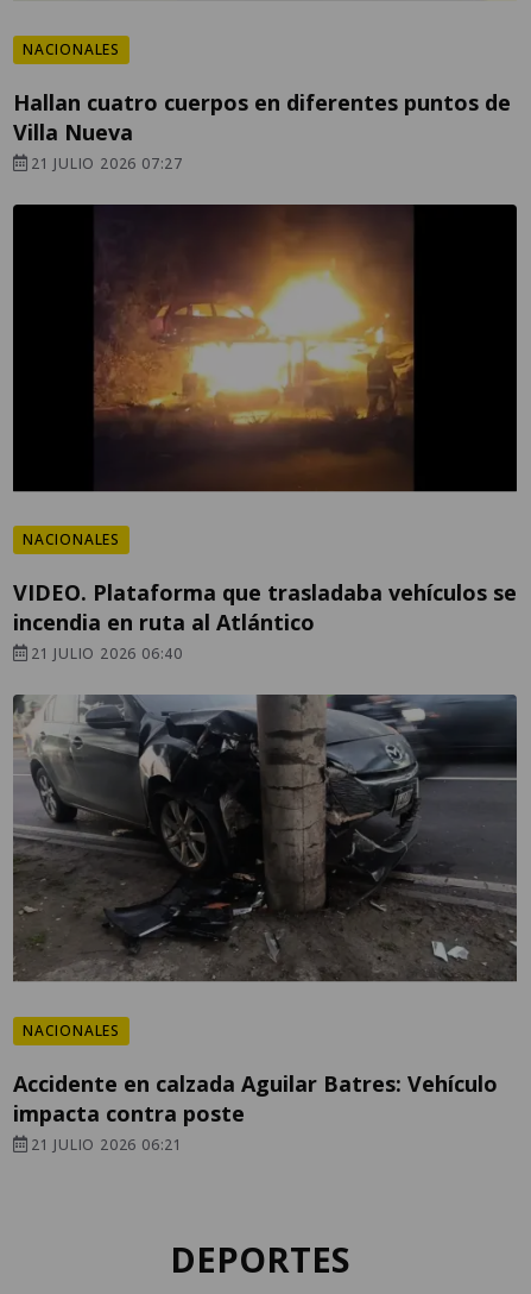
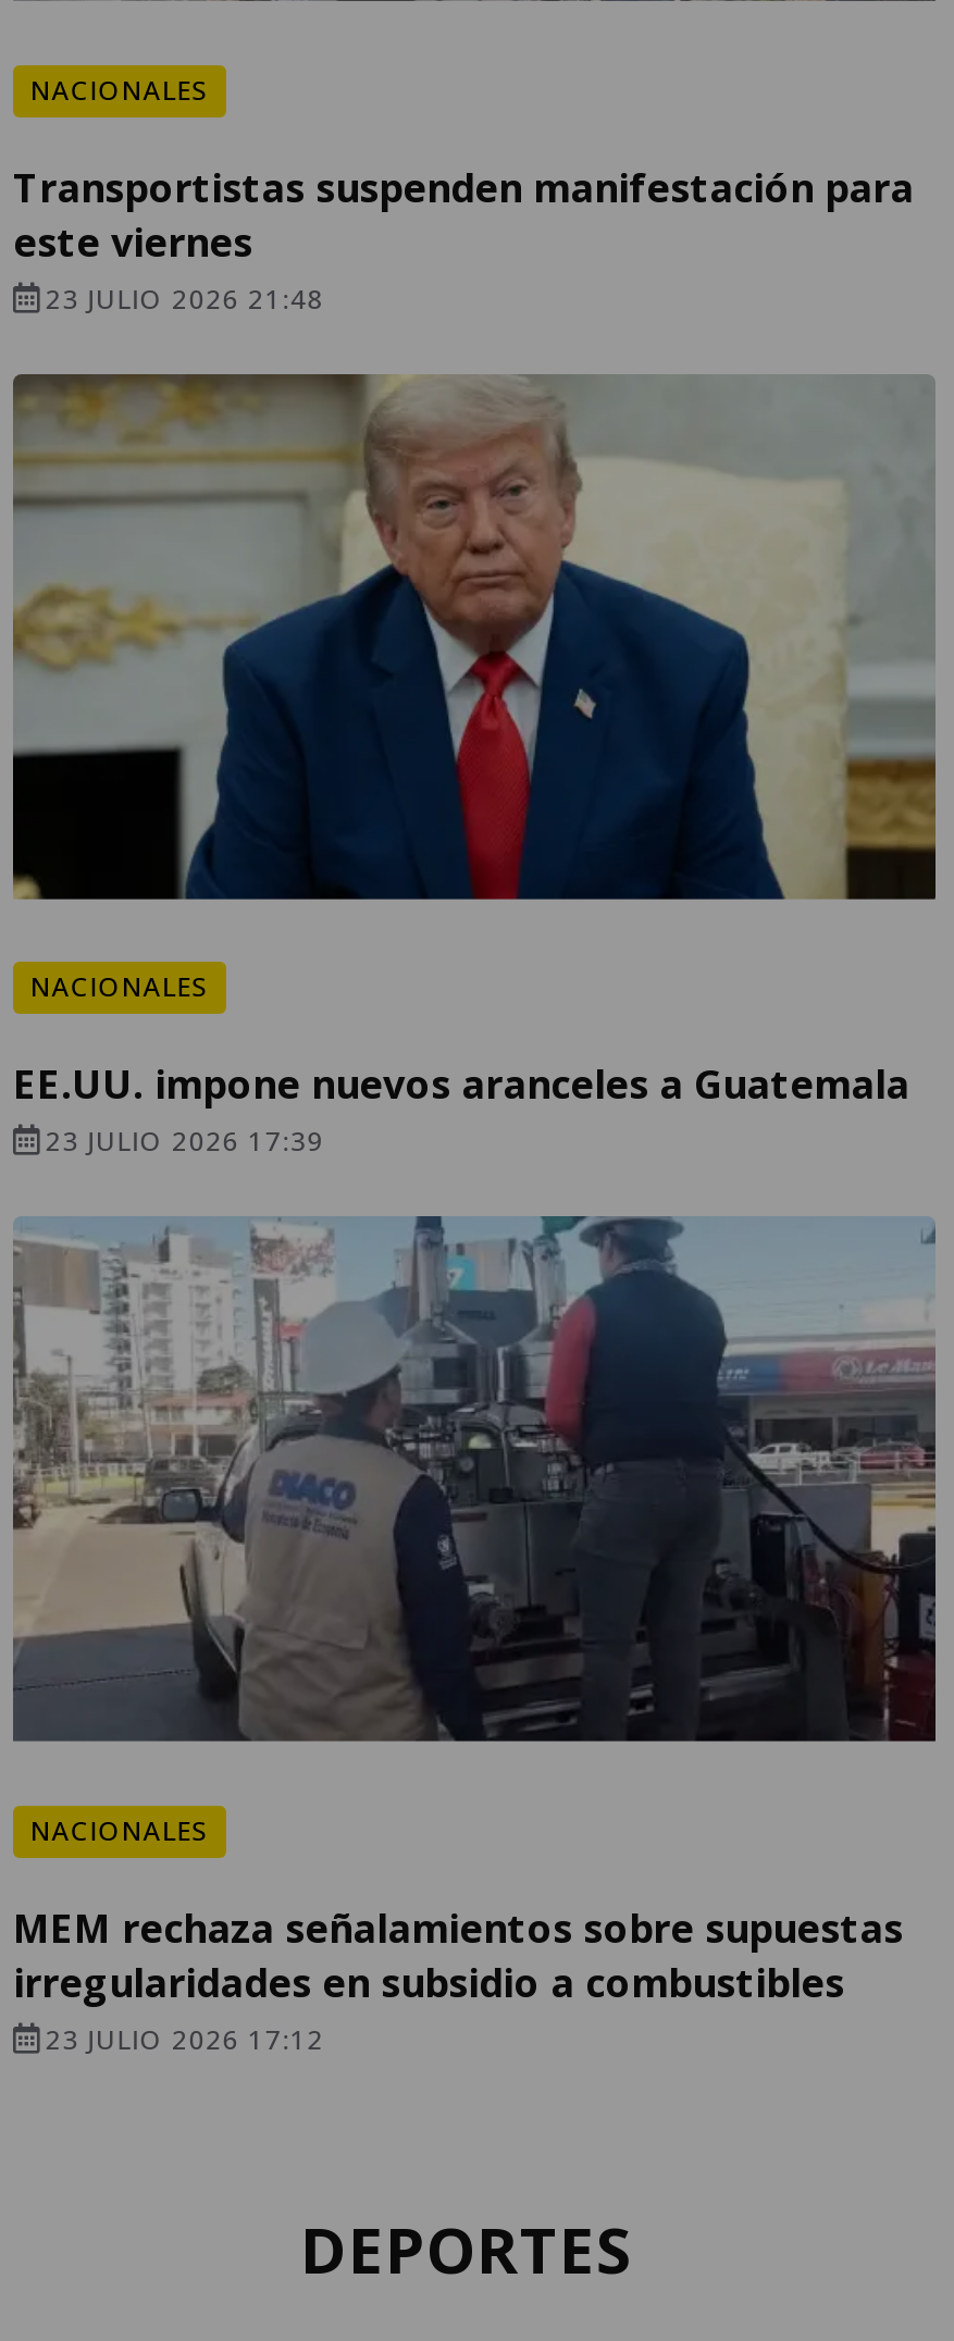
- Hallan cuatro cuerpos en diferentes puntos de
- Villa Nueva
- 21 JULIO 2026 07:27
+ Transportistas suspenden manifestación para
+ este viernes
+ 23 JULIO 2026 21:48

- [image]
+ [image]

- VIDEO. Plataforma que trasladaba vehículos se
- incendia en ruta al Atlántico
- 21 JULIO 2026 06:40
+ EE.UU. impone nuevos aranceles a Guatemala
+ 23 JULIO 2026 17:39

- [image]
+ [image]

- Accidente en calzada Aguilar Batres: Vehículo
- impacta contra poste
- 21 JULIO 2026 06:21
+ MEM rechaza señalamientos sobre supuestas
+ irregularidades en subsidio a combustibles
+ 23 JULIO 2026 17:12
